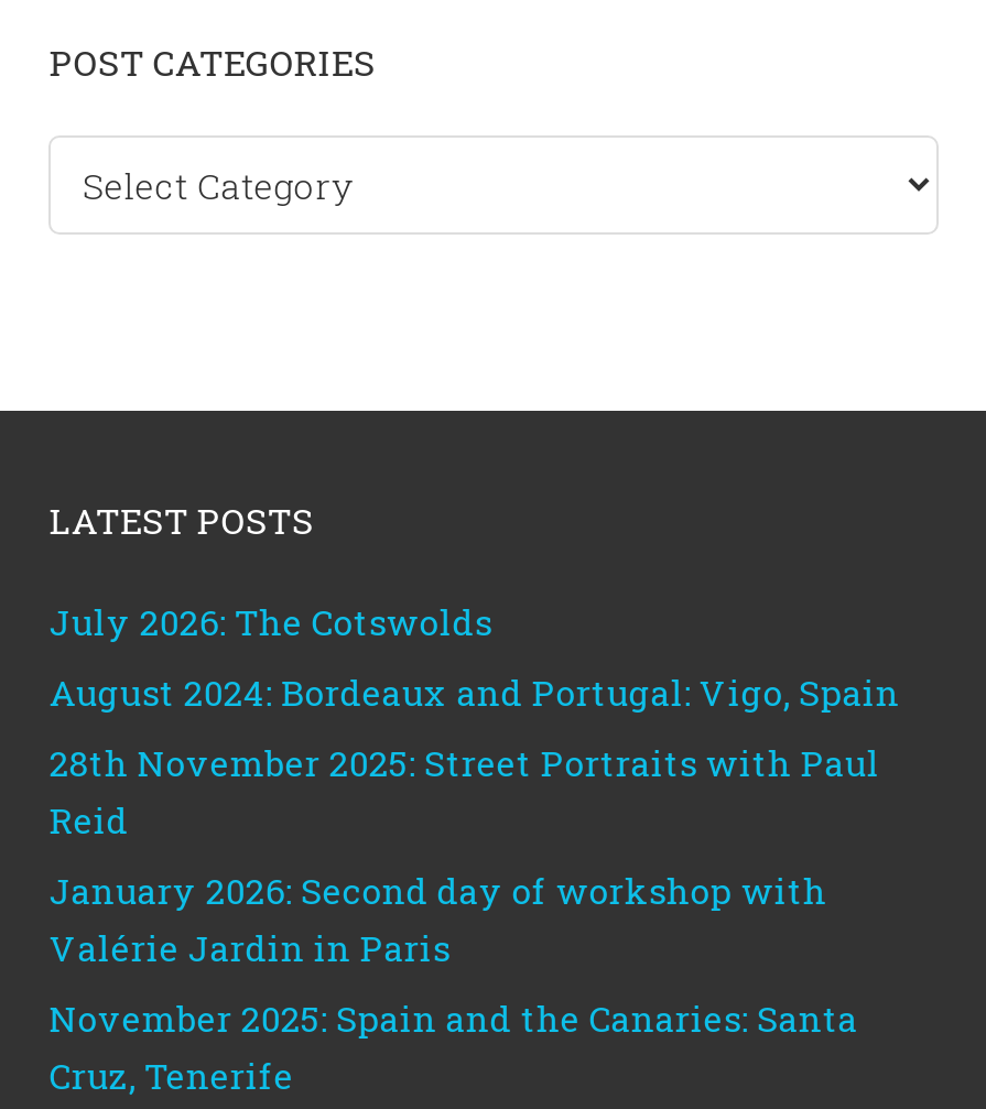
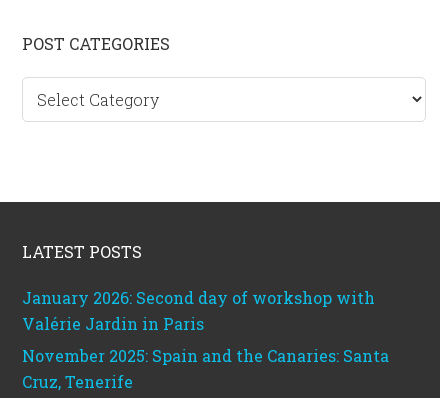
- July 2026: The Cotswolds
- August 2024: Bordeaux and Portugal: Vigo, Spain
- 28th November 2025: Street Portraits with Paul
- Reid
